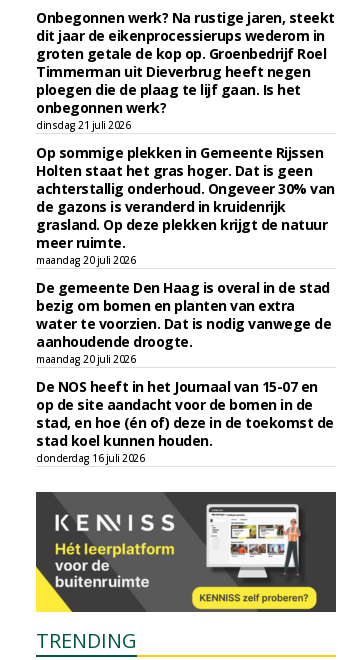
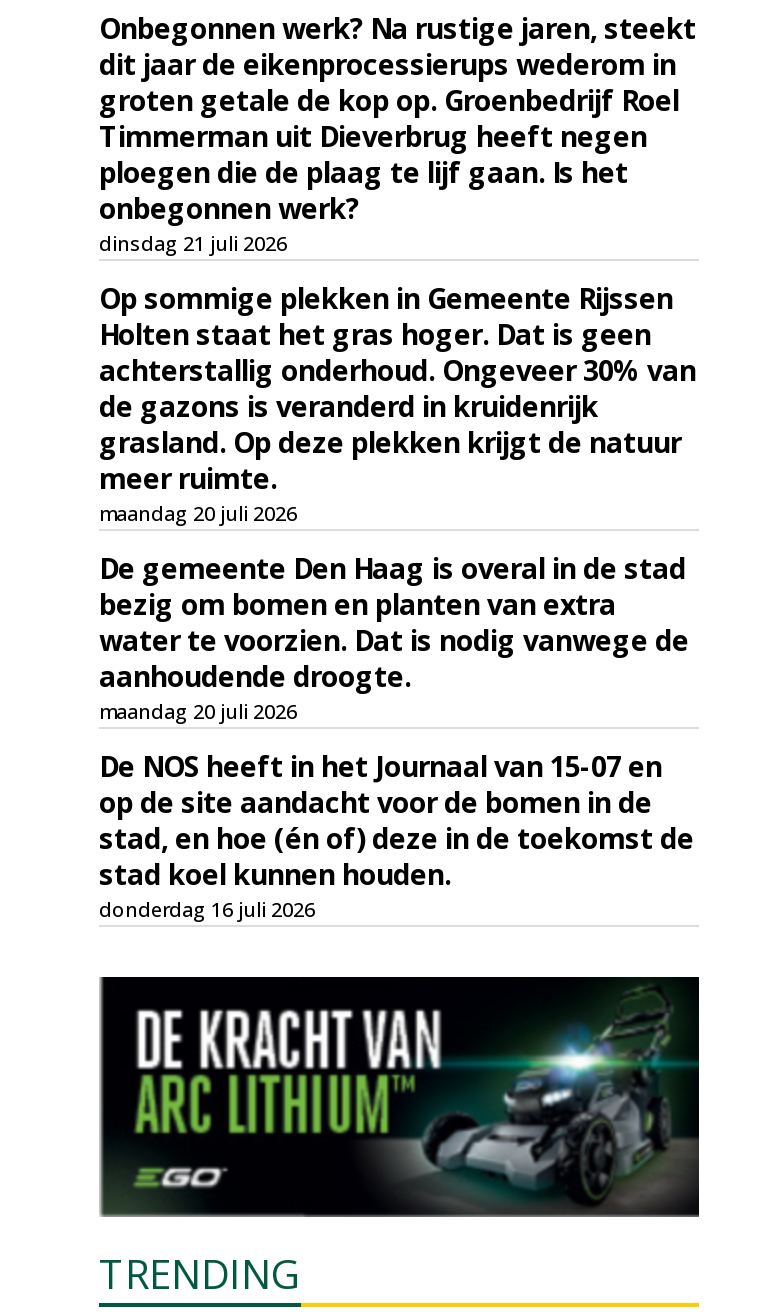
- [image]
+ [image]
